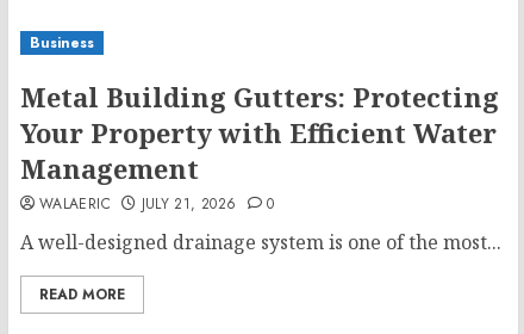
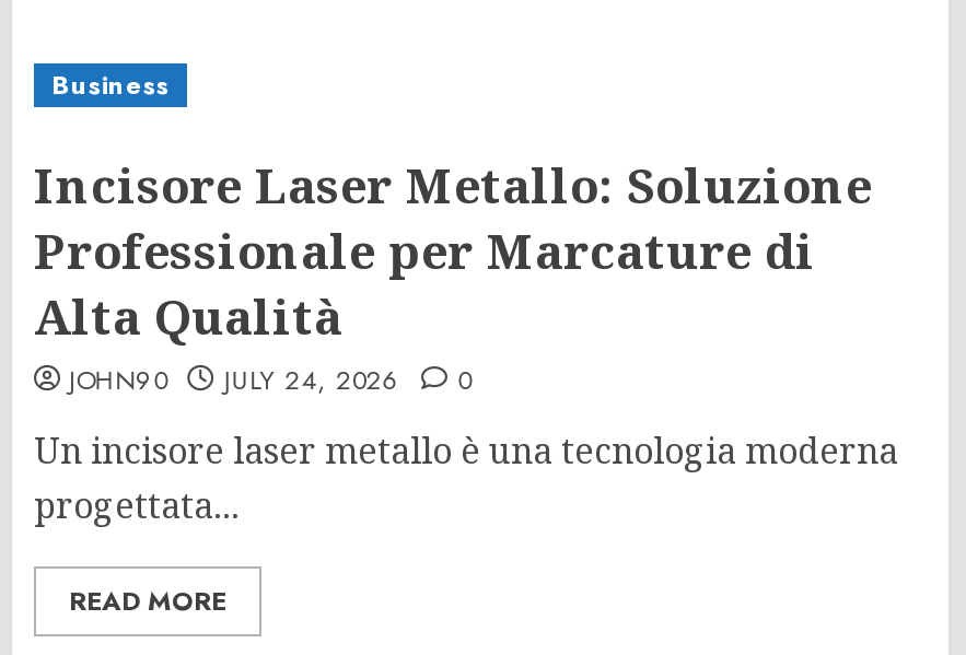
- Metal Building Gutters: Protecting
- Your Property with Efficient Water
- Management
- WALAERIC
- JULY 21, 2026
+ Incisore Laser Metallo: Soluzione
+ Professionale per Marcature di
+ Alta Qualità
+ JOHN90
+ JULY 24, 2026

- A well-designed drainage system is one of the most...
+ Un incisore laser metallo è una tecnologia moderna
+ progettata...
